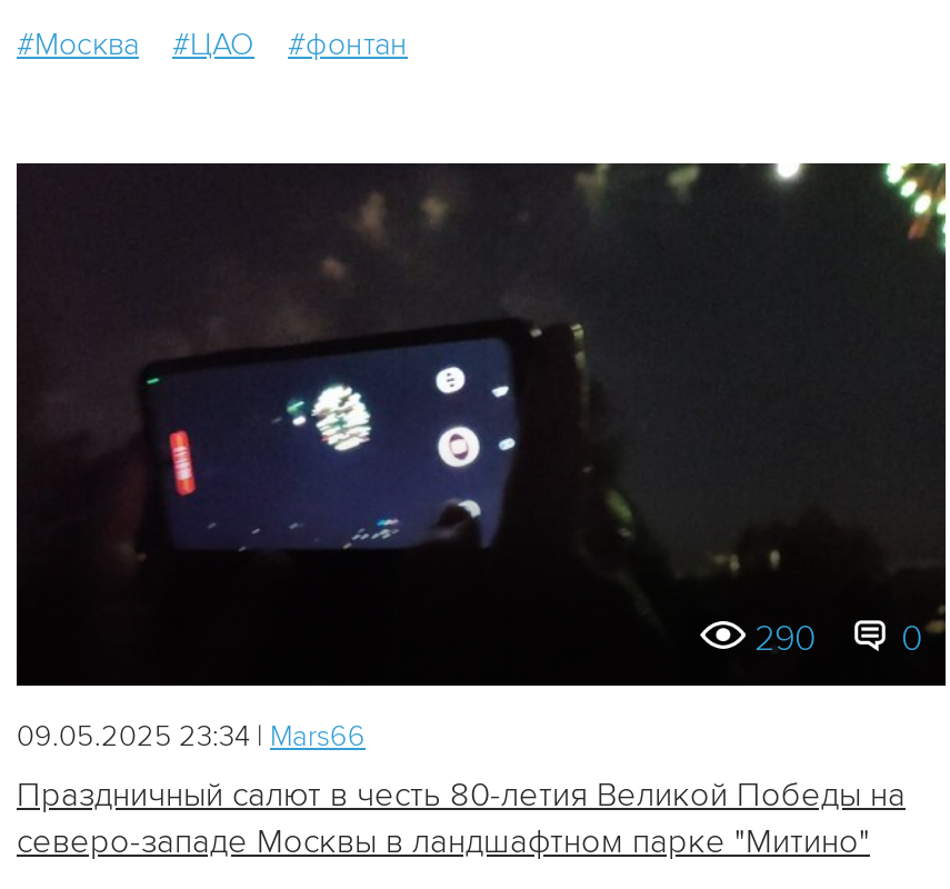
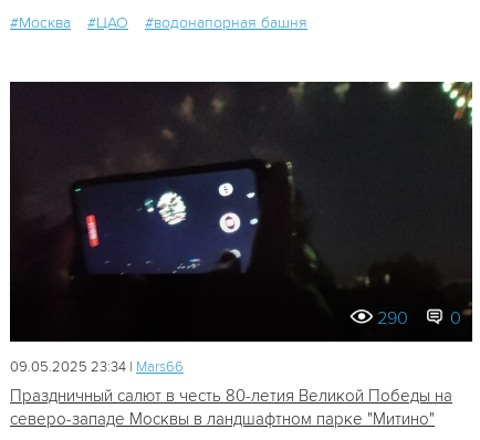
- #фонтан
+ #водонапорная башня
